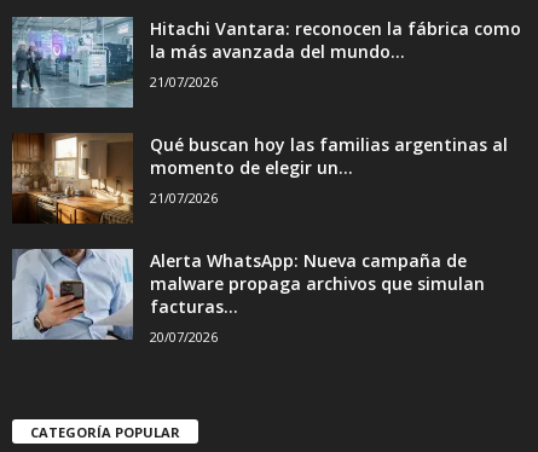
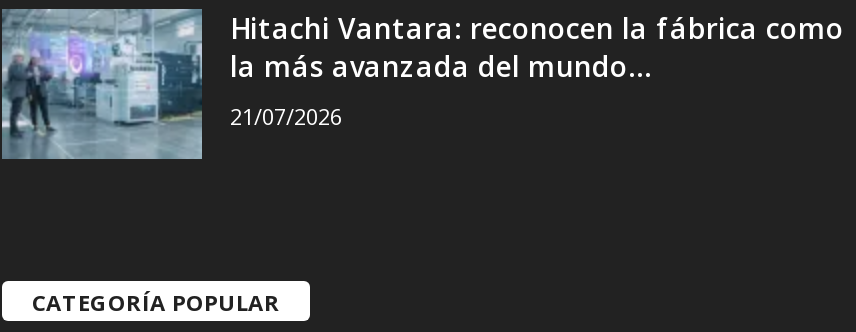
- [image]
- Qué buscan hoy las familias argentinas al
- momento de elegir un...
- 21/07/2026
- Alerta WhatsApp: Nueva campaña de
- malware propaga archivos que simulan
- facturas...
- 20/07/2026

- [image]
